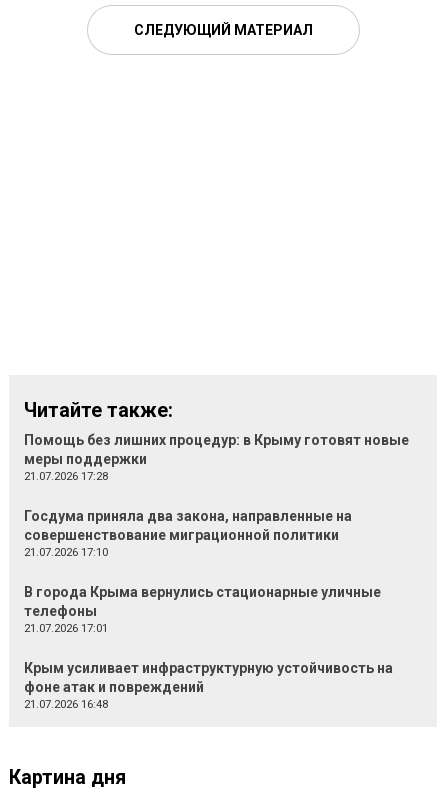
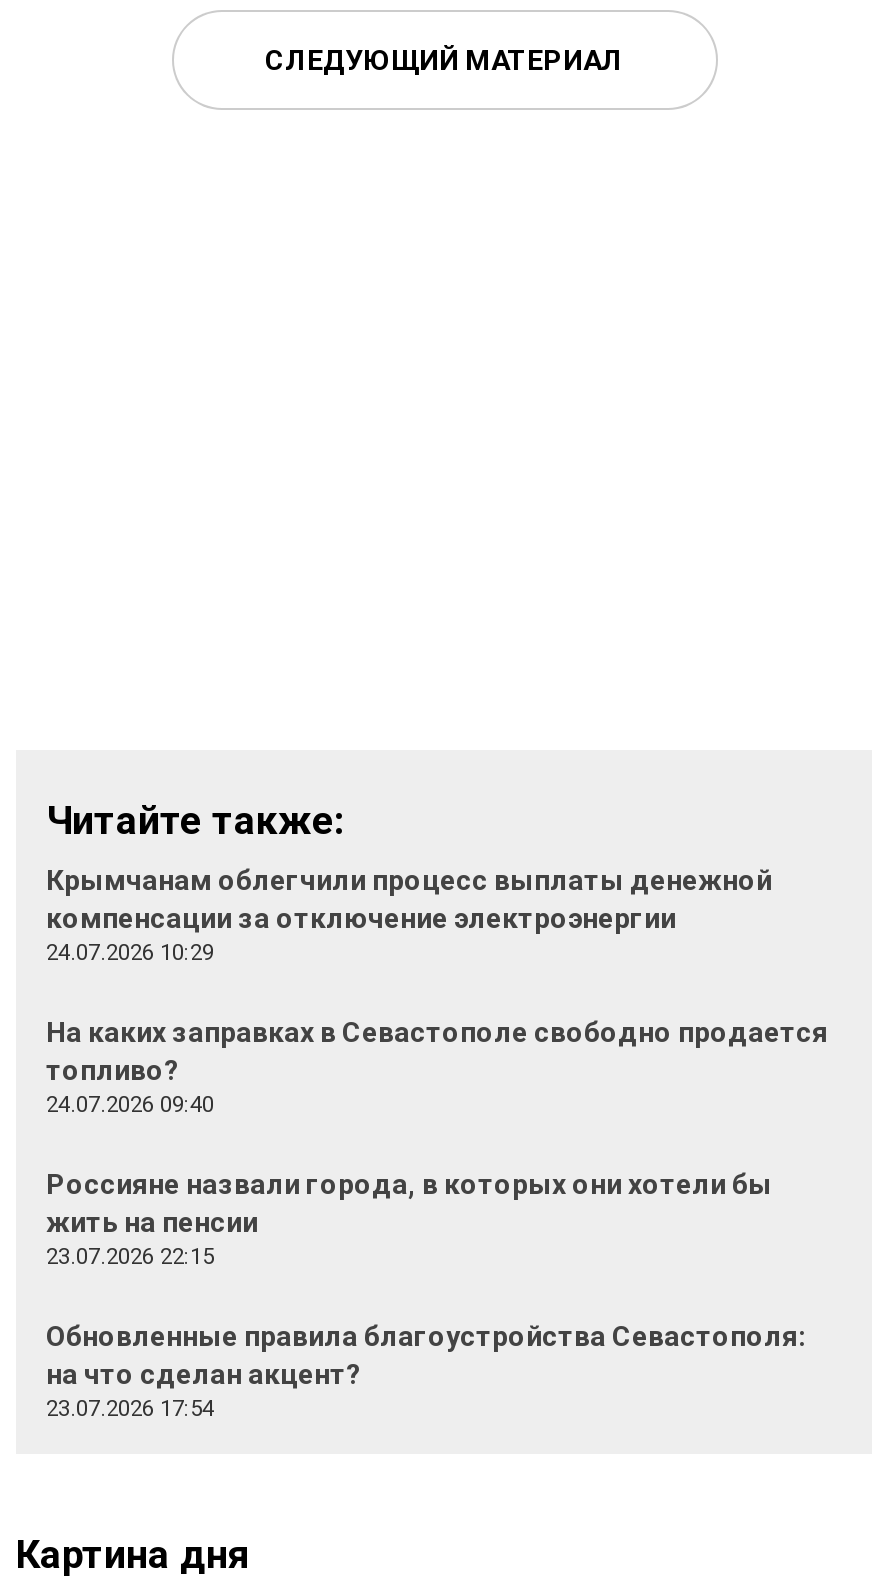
- Помощь без лишних процедур: в Крыму готовят новые
- меры поддержки
- 21.07.2026 17:28
+ Крымчанам облегчили процесс выплаты денежной
+ компенсации за отключение электроэнергии
+ 24.07.2026 10:29

- Госдума приняла два закона, направленные на
- совершенствование миграционной политики
- 21.07.2026 17:10
+ На каких заправках в Севастополе свободно продается
+ топливо?
+ 24.07.2026 09:40

- В города Крыма вернулись стационарные уличные
- телефоны
- 21.07.2026 17:01
+ Россияне назвали города, в которых они хотели бы
+ жить на пенсии
+ 23.07.2026 22:15

- Крым усиливает инфраструктурную устойчивость на
- фоне атак и повреждений
- 21.07.2026 16:48
+ Обновленные правила благоустройства Севастополя:
+ на что сделан акцент?
+ 23.07.2026 17:54
